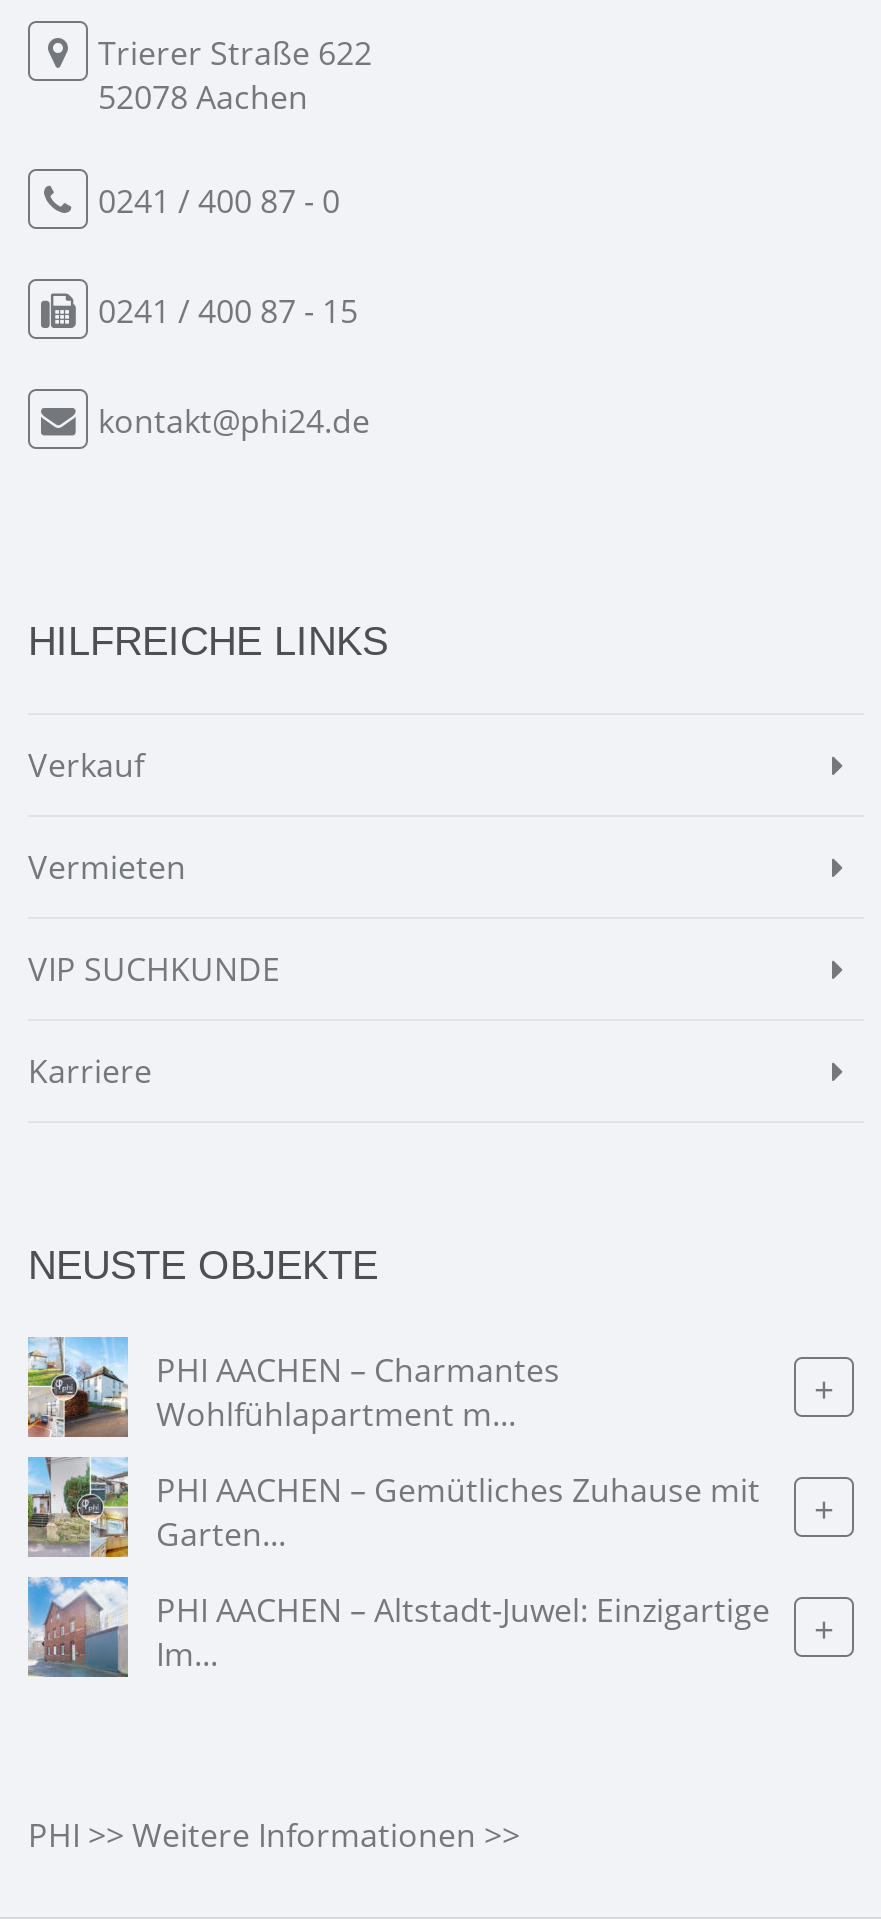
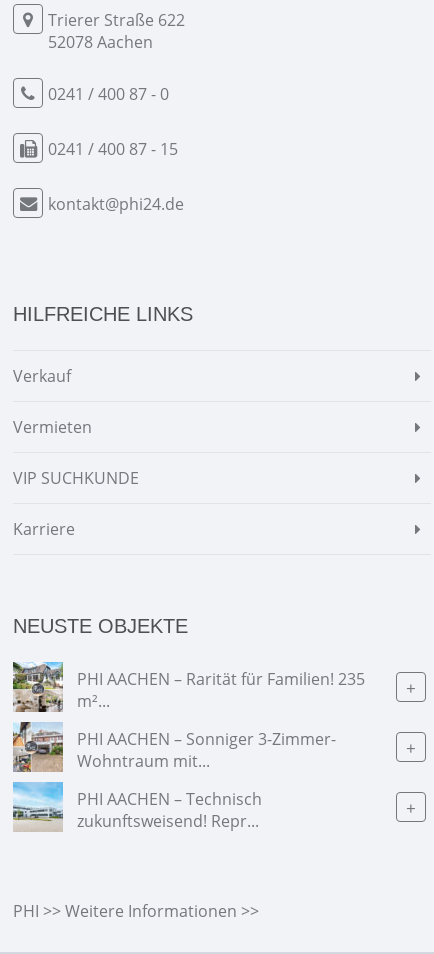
- [image]
- PHI AACHEN – Charmantes
- Wohlfühlapartment m...
+ [image]
+ PHI AACHEN – Rarität für Familien! 235
+ m²...

- [image]
- PHI AACHEN – Gemütliches Zuhause mit
- Garten...
+ [image]
+ PHI AACHEN – Sonniger 3-Zimmer-
+ Wohntraum mit...

- [image]
- PHI AACHEN – Altstadt-Juwel: Einzigartige
- Im...
+ [image]
+ PHI AACHEN – Technisch
+ zukunftsweisend! Repr...
